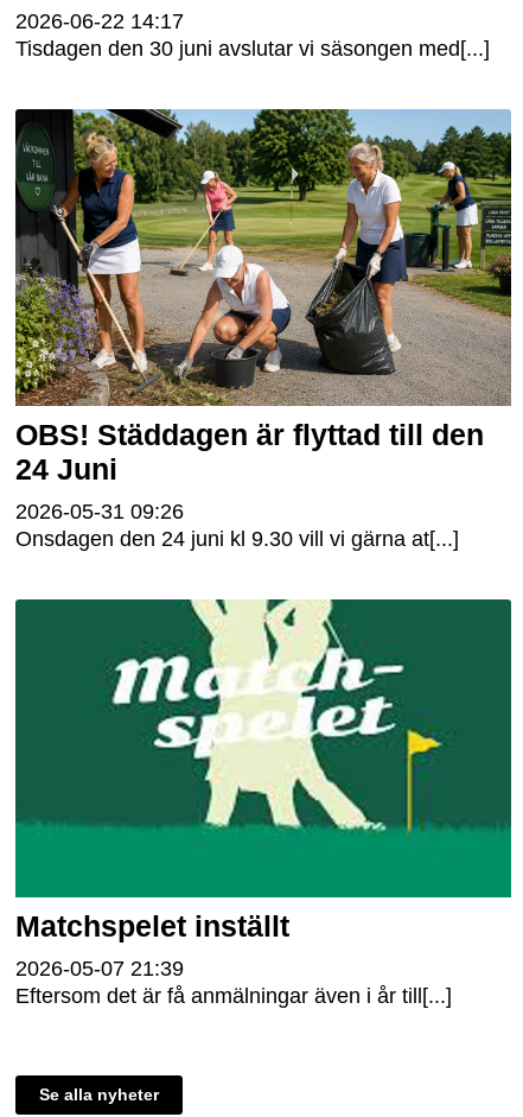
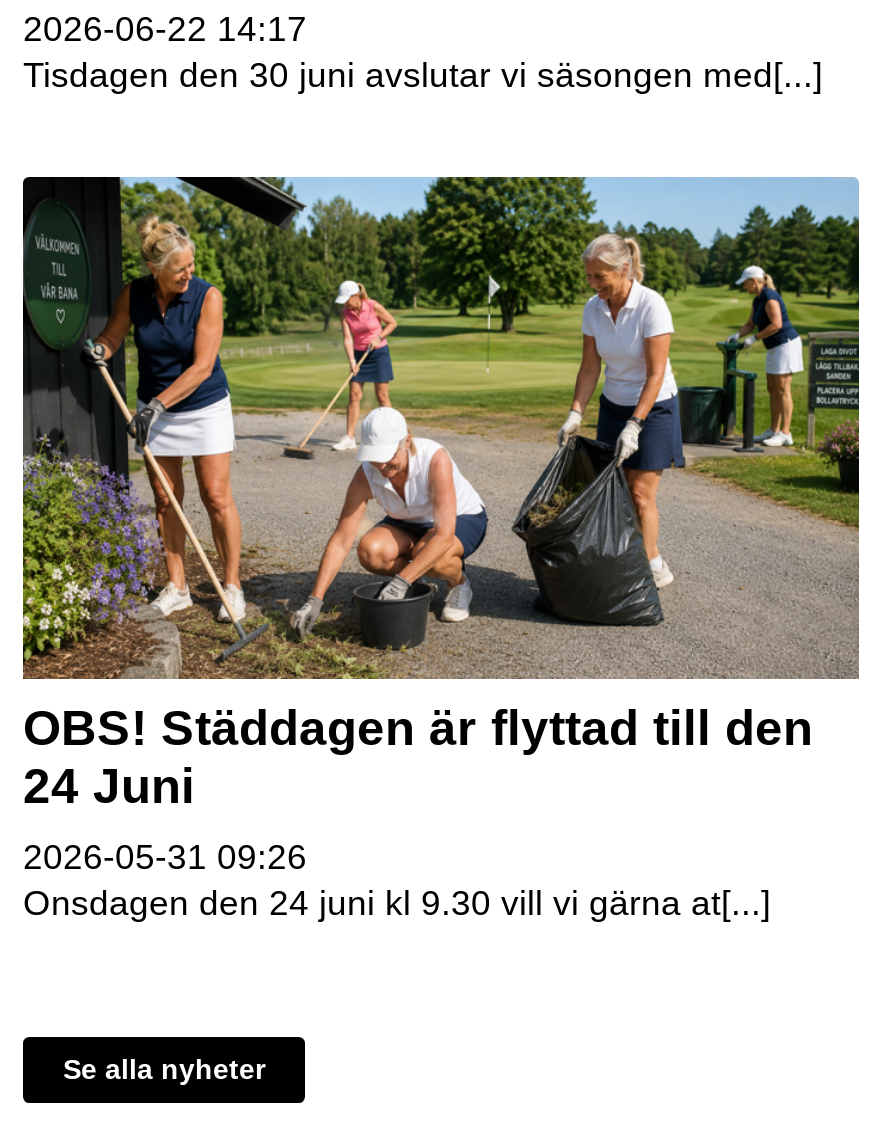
- [image]
- Matchspelet inställt
- 2026-05-07 21:39
- Eftersom det är få anmälningar även i år till[...]
